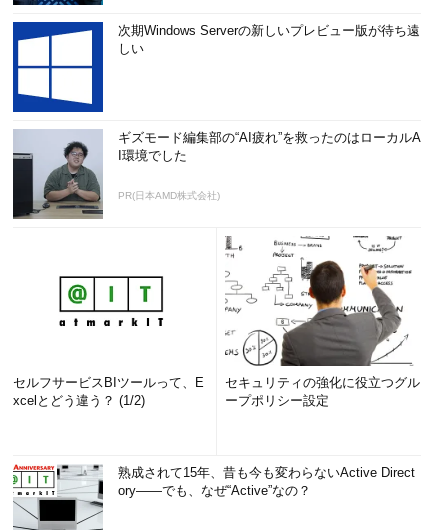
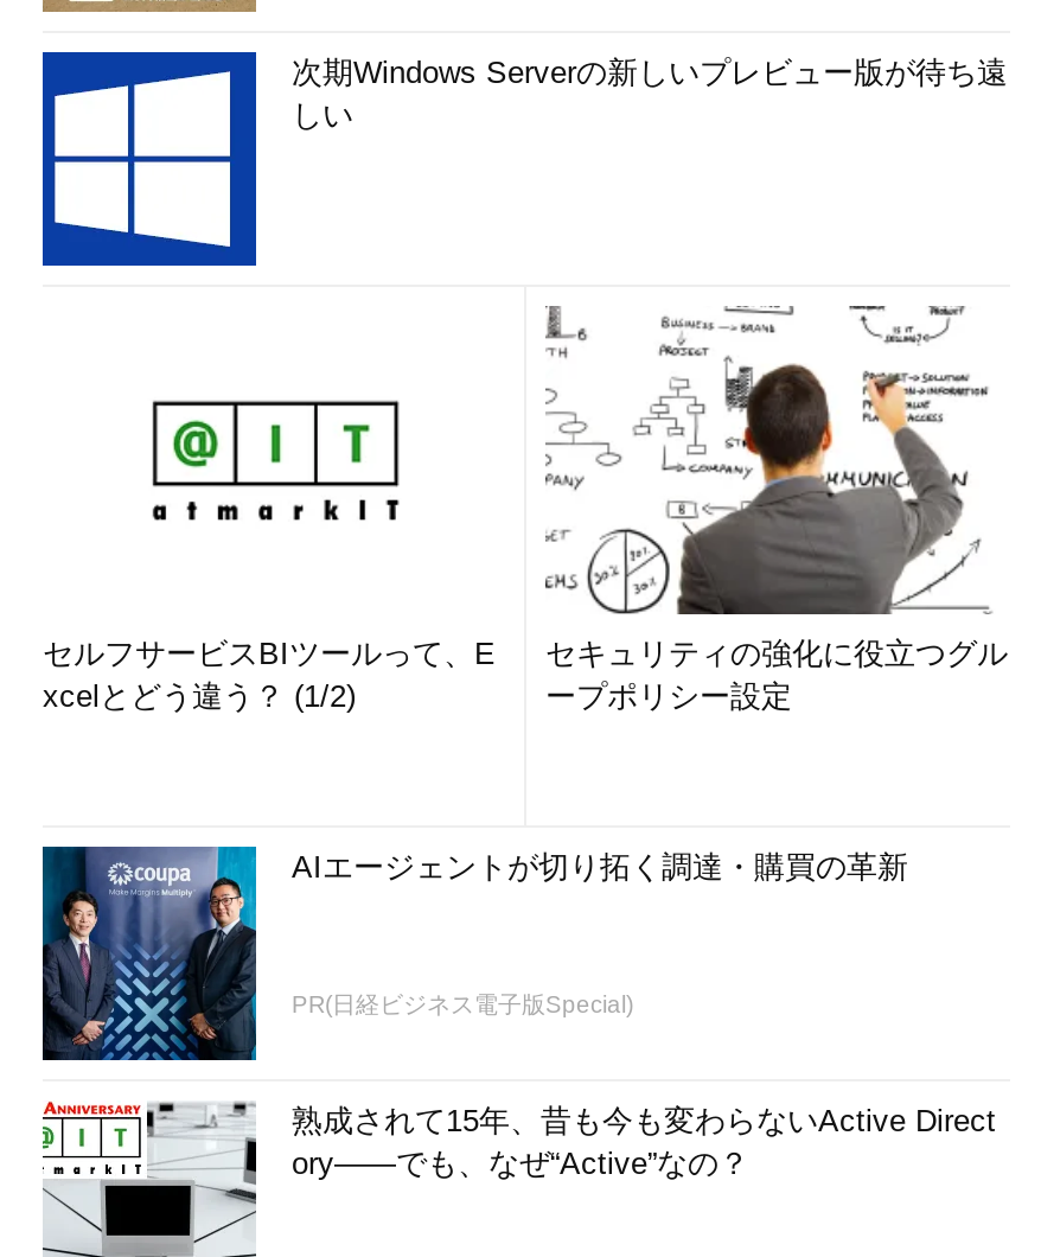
- [image]
- ギズモード編集部の“AI疲れ”を救ったのはローカルA
- I環境でした
- PR(日本AMD株式会社)

moved up: [image] | セルフサービスBIツールって、E | xcelとどう違う？ (1/2) | セキュリティの強化に役立つグル | ープポリシー設定

+ [image]
+ AIエージェントが切り拓く調達・購買の革新

+ PR(日経ビジネス電子版Special)
